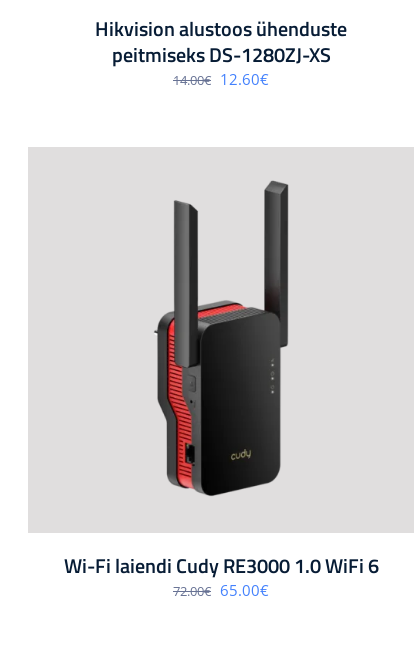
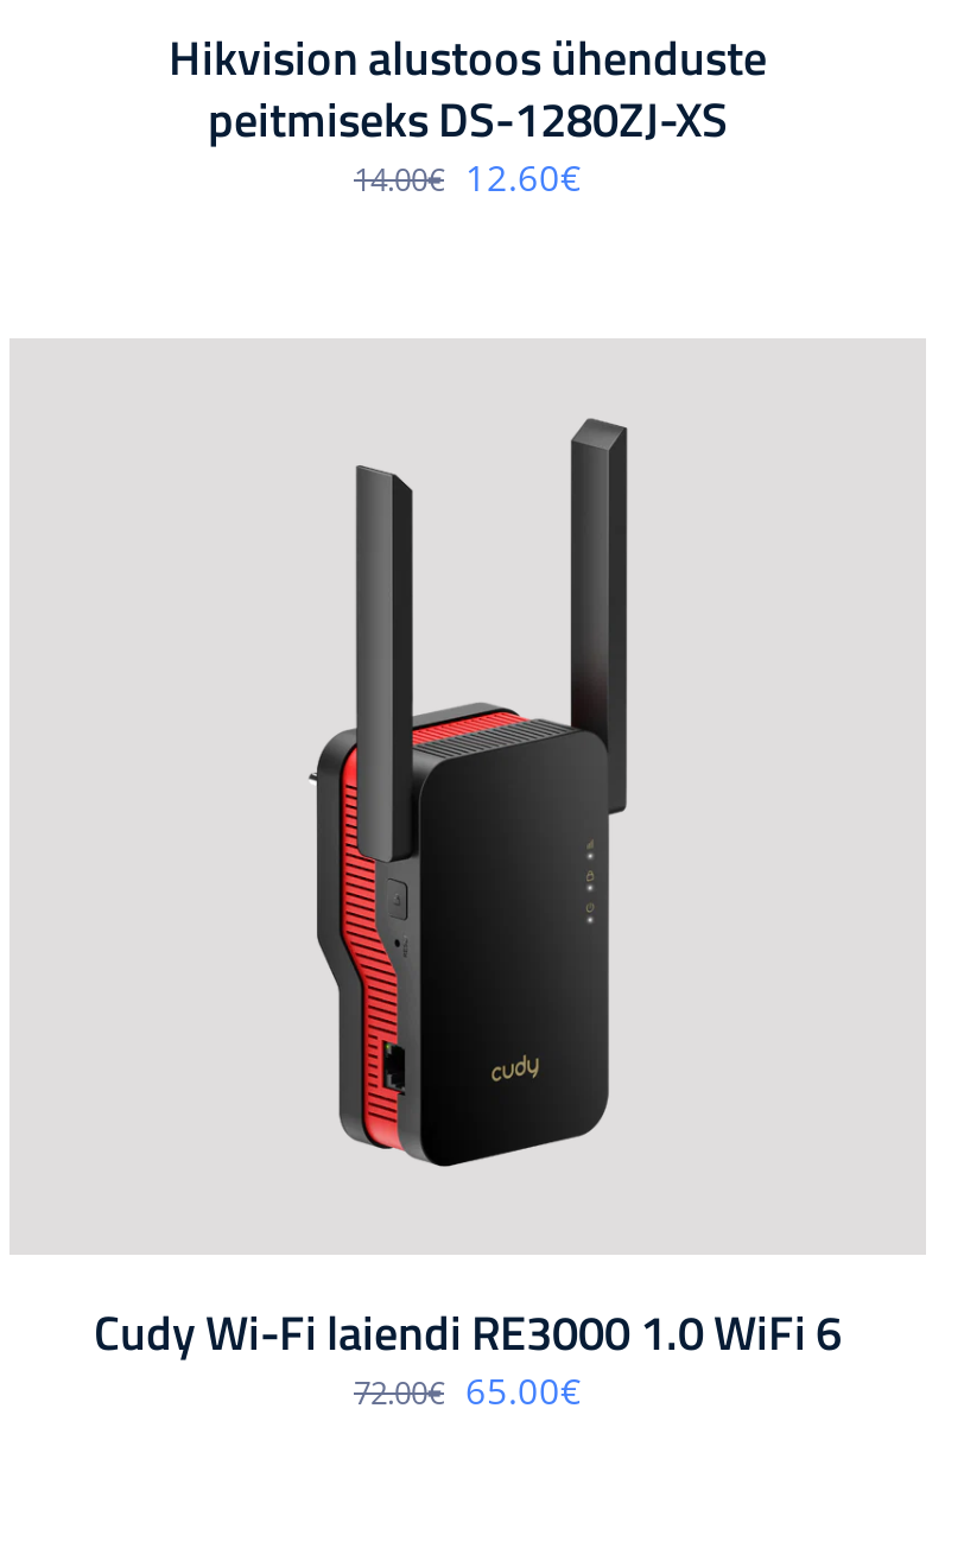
- Wi-Fi laiendi Cudy RE3000 1.0 WiFi 6
+ Cudy Wi-Fi laiendi RE3000 1.0 WiFi 6
